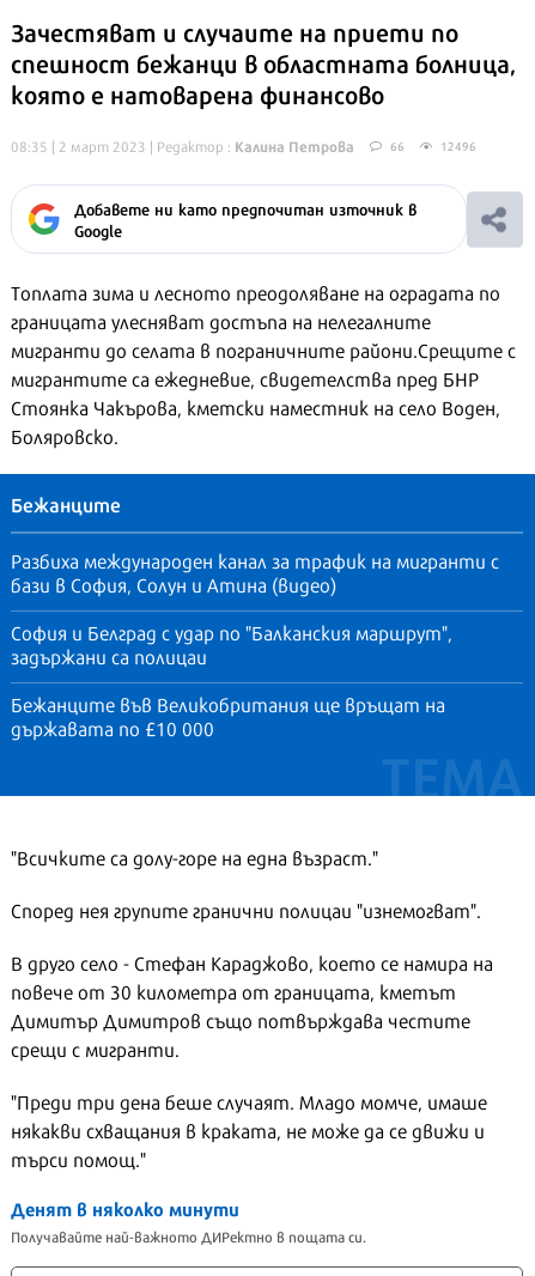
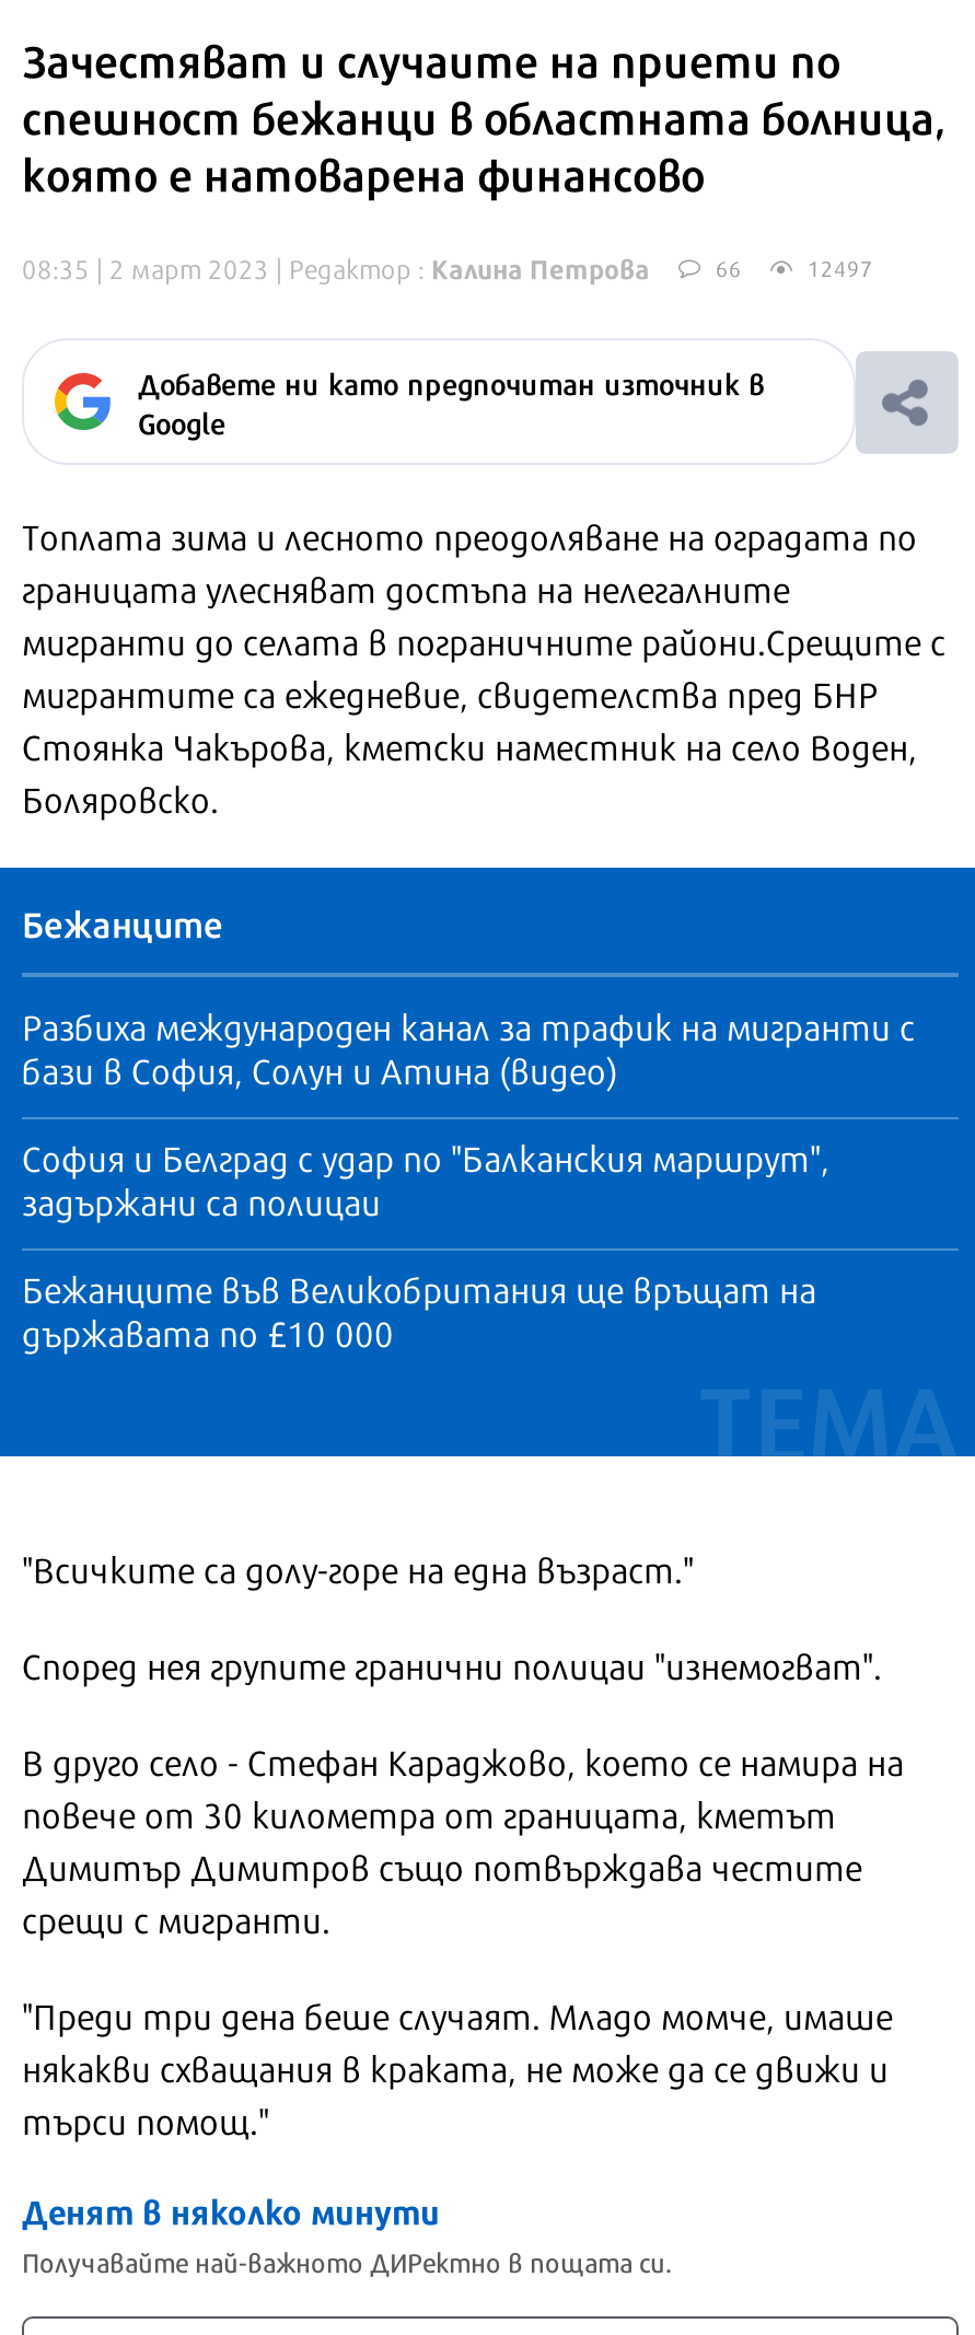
- 12496
+ 12497
